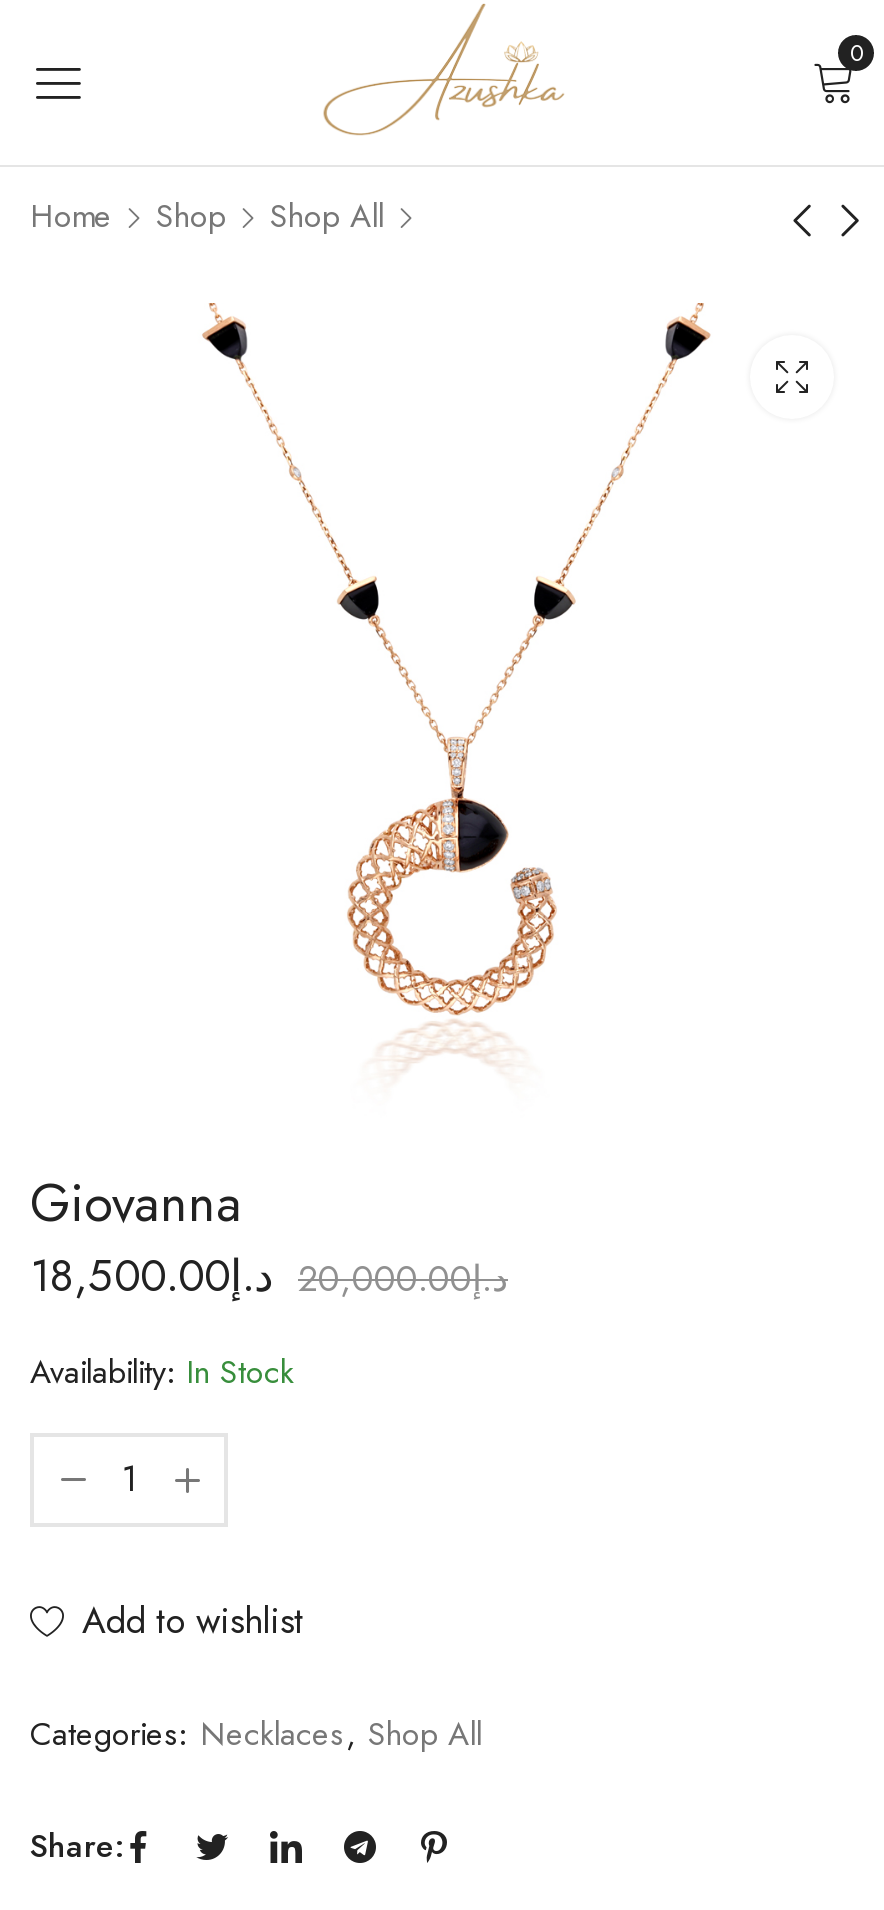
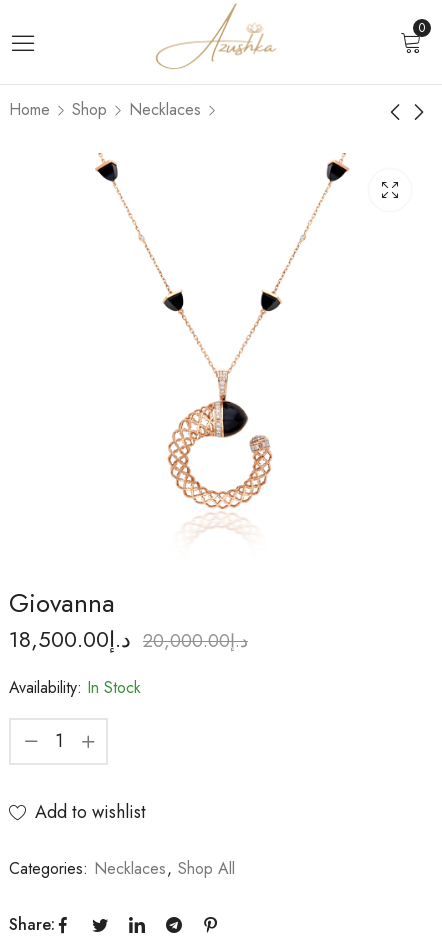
- Shop All
+ Necklaces
